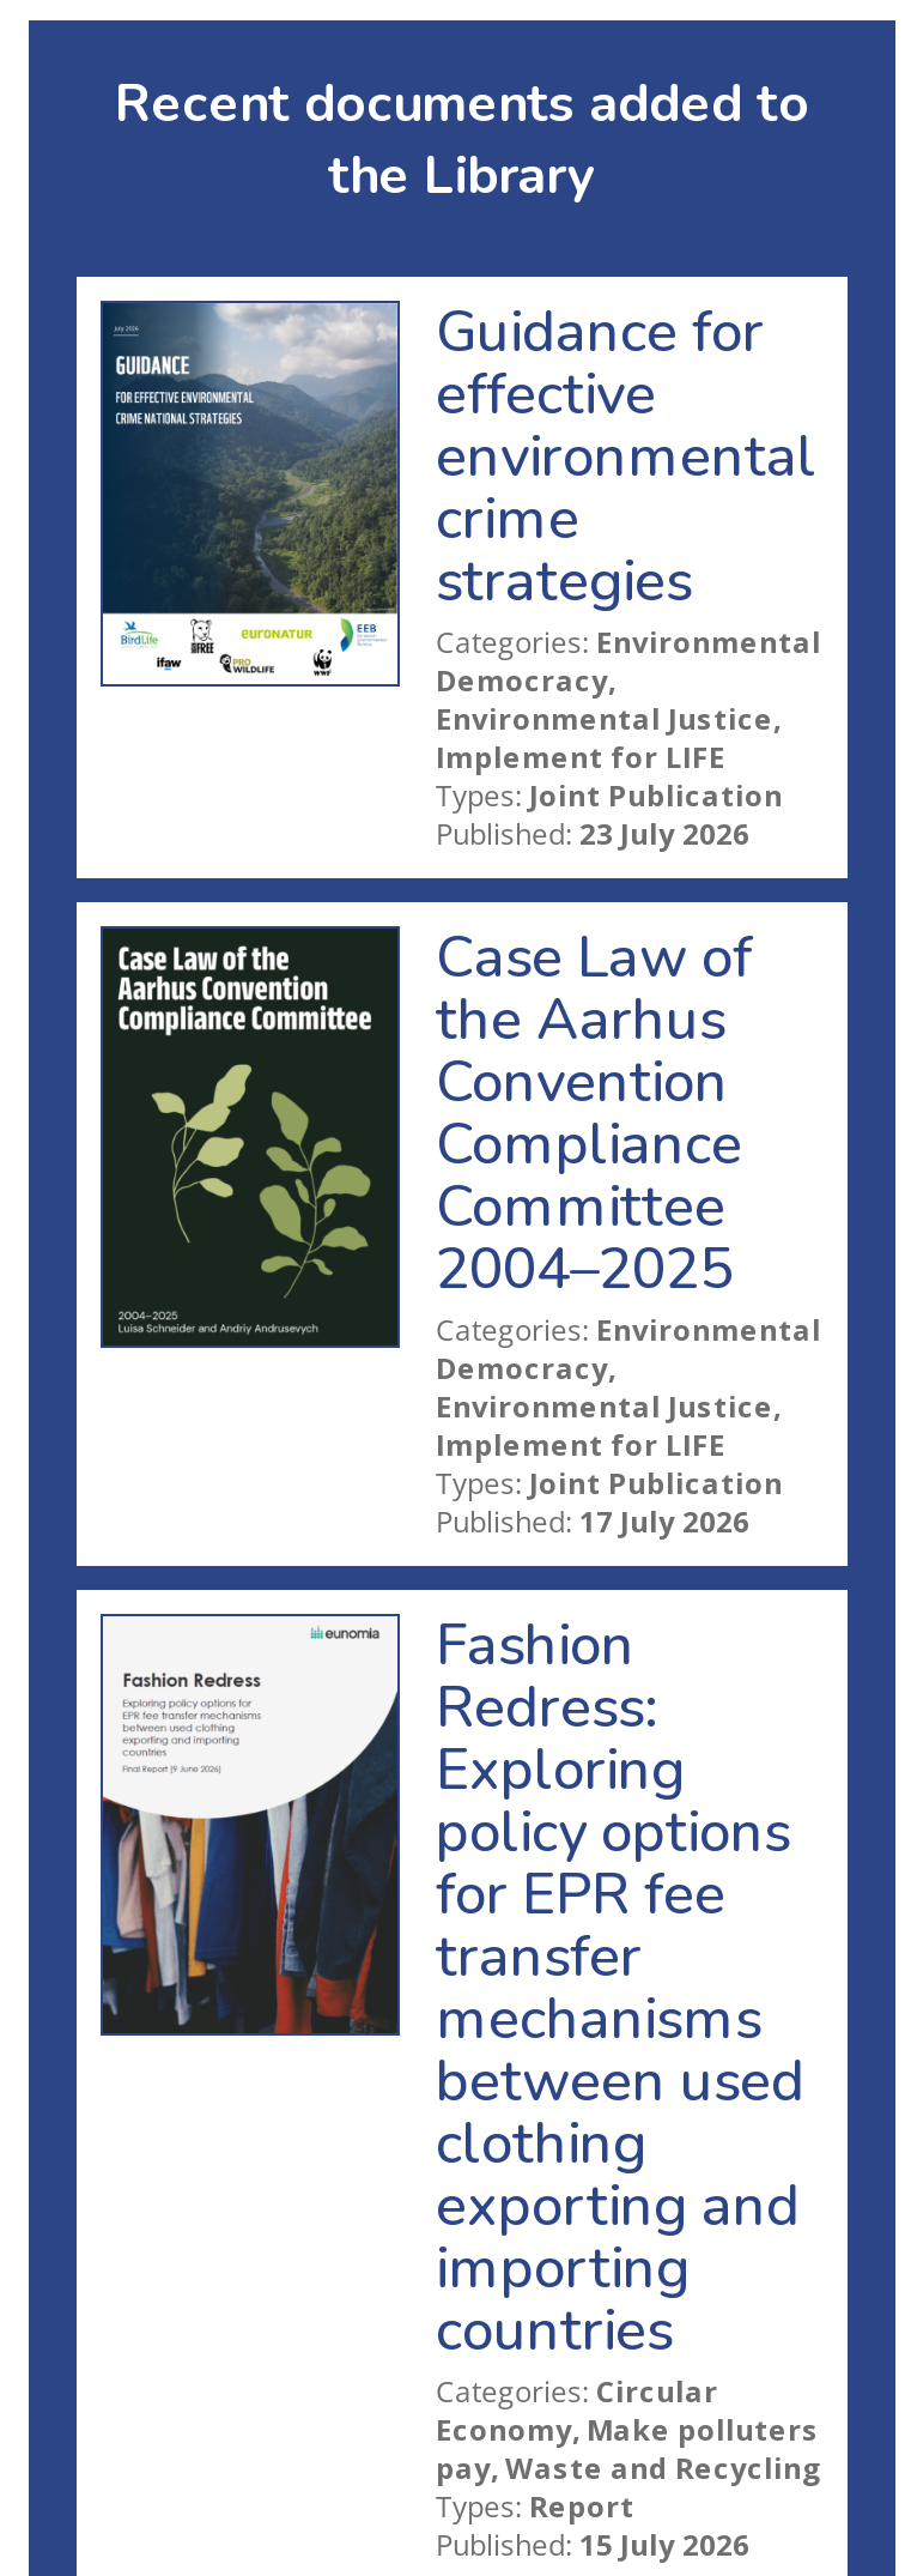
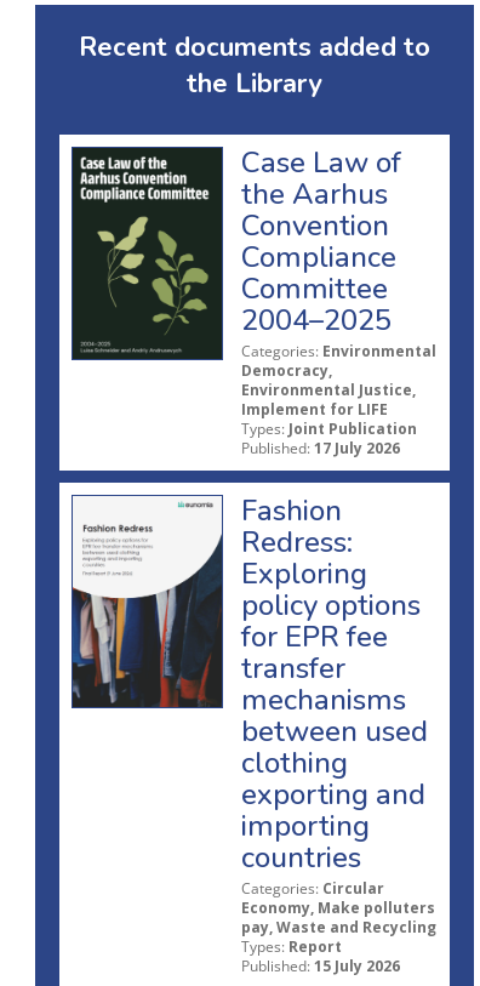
- [image]
- Guidance for
- effective
- environmental
- crime
- strategies
- Categories: Environmental
- Democracy,
- Environmental Justice,
- Implement for LIFE
- Types: Joint Publication
- Published: 23 July 2026
